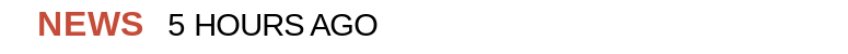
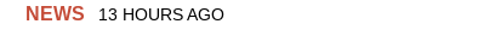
- NEWS 5 HOURS AGO
+ NEWS 13 HOURS AGO
